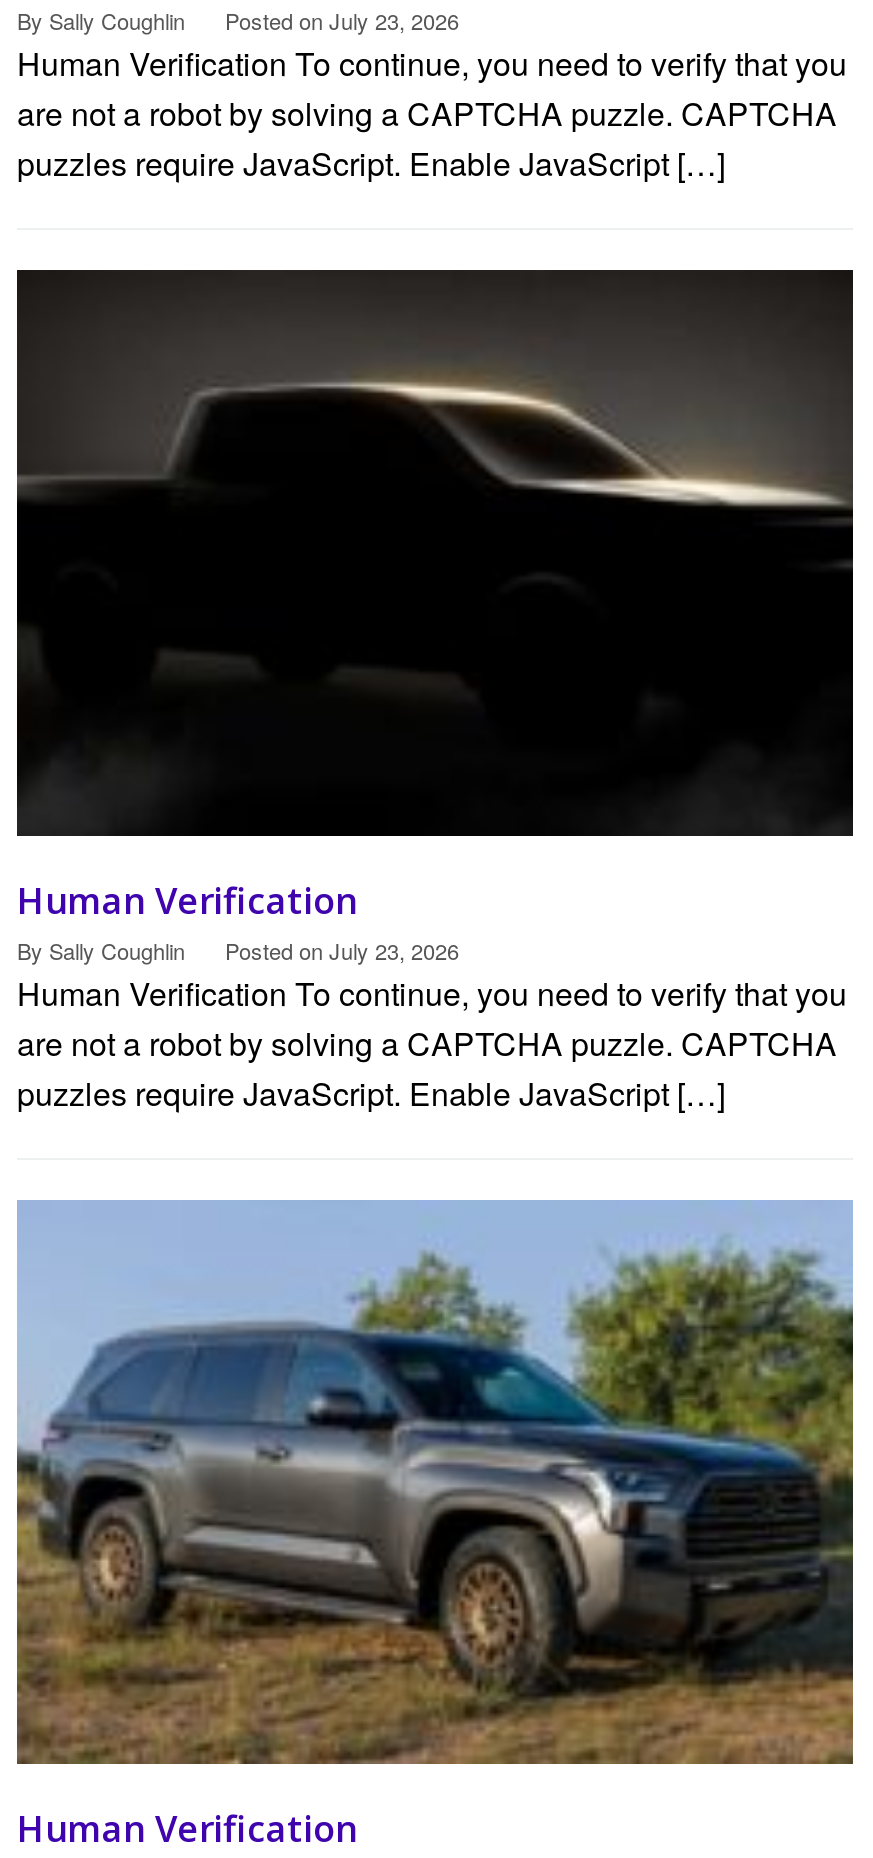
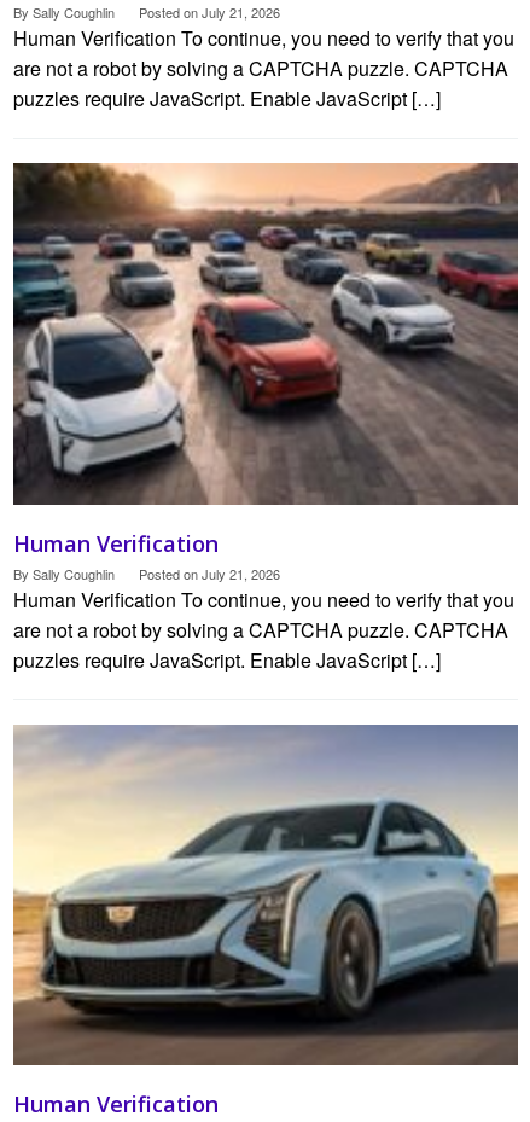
- Posted on July 23, 2026
+ Posted on July 21, 2026

- [image]
+ [image]

- Posted on July 23, 2026
+ Posted on July 21, 2026

- [image]
+ [image]
